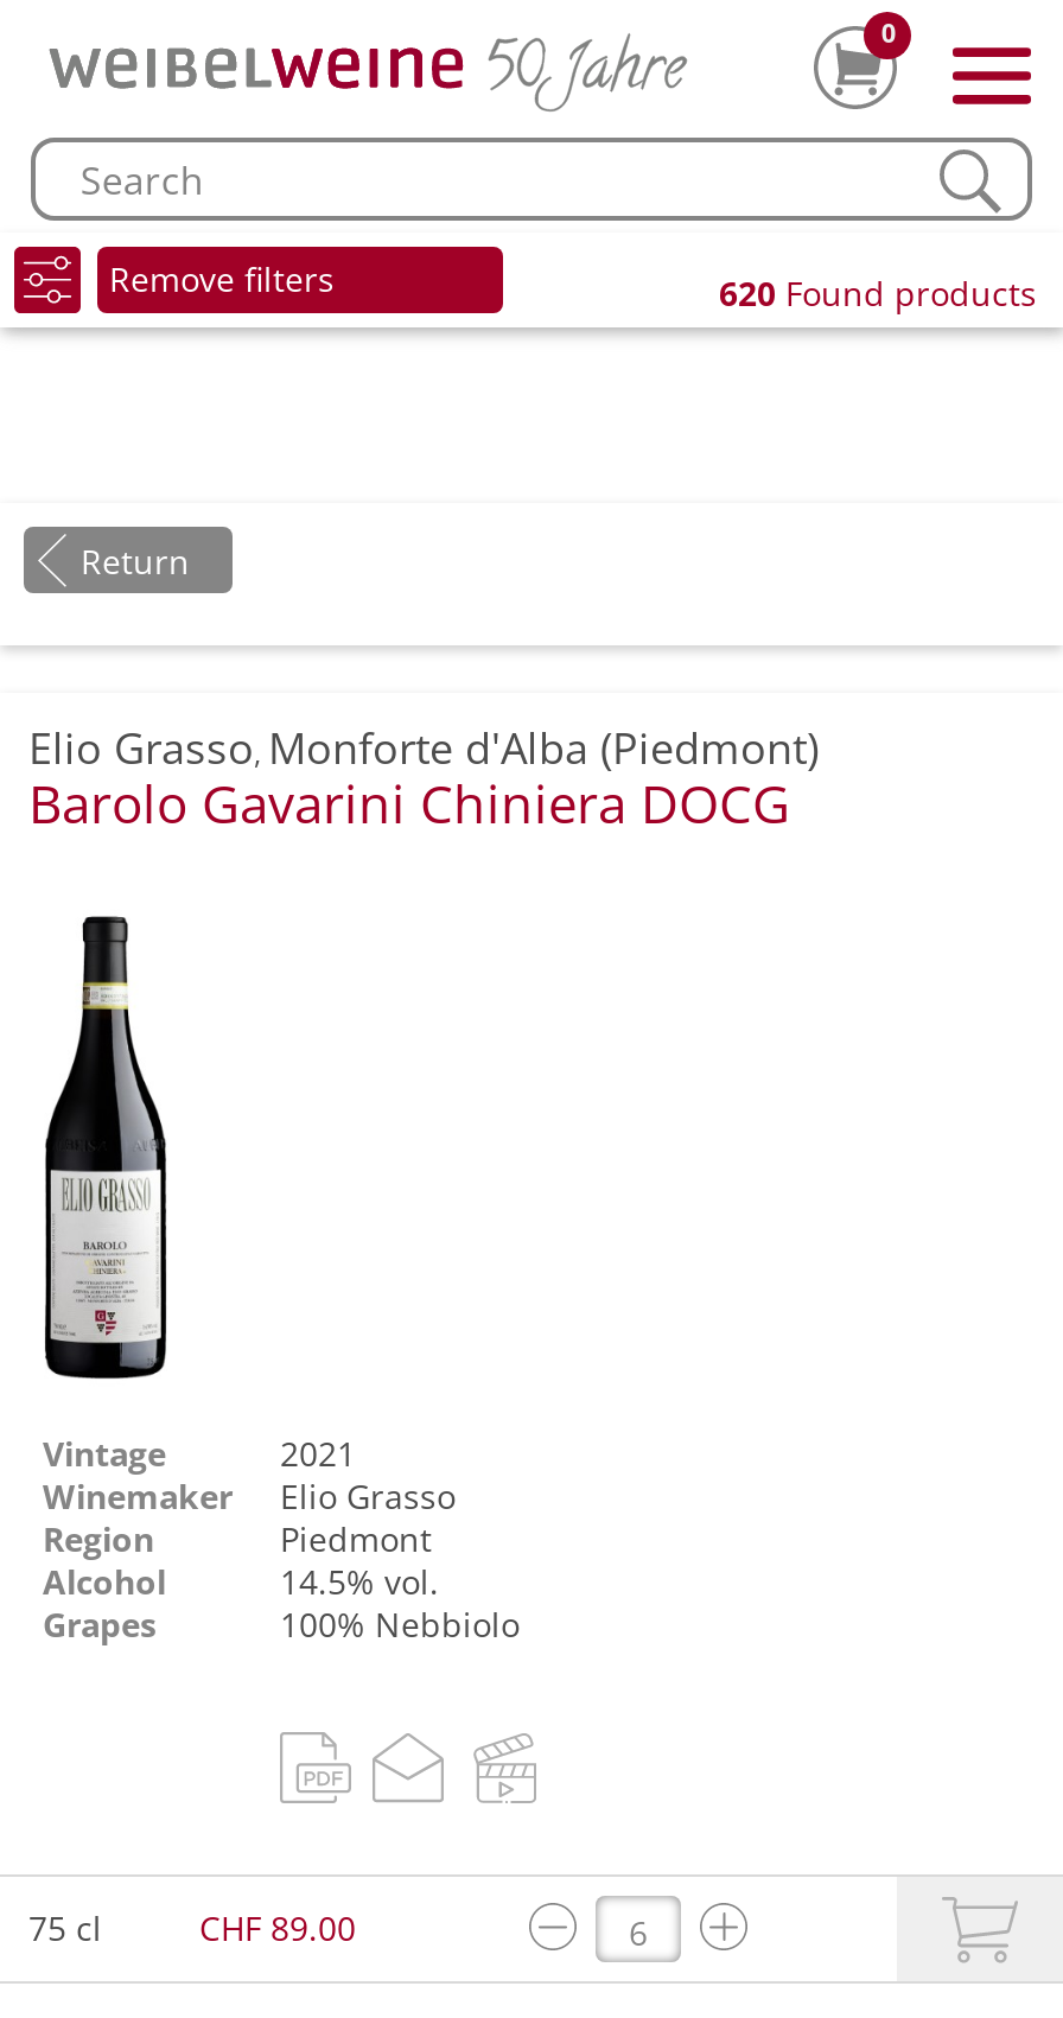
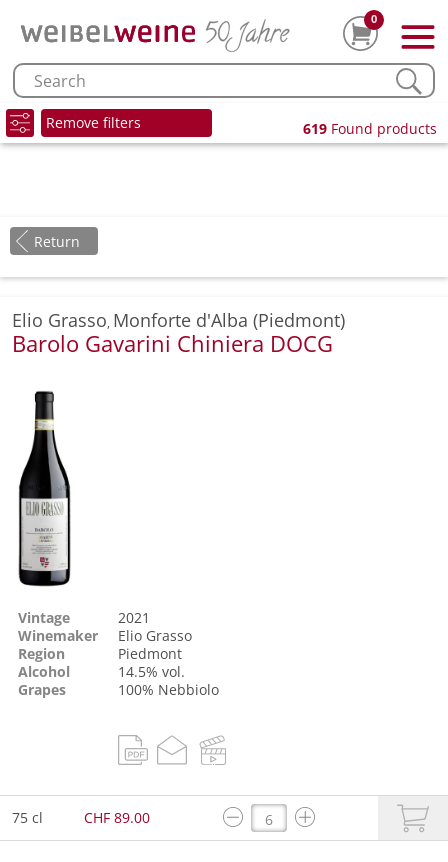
- 620 Found products
+ 619 Found products
